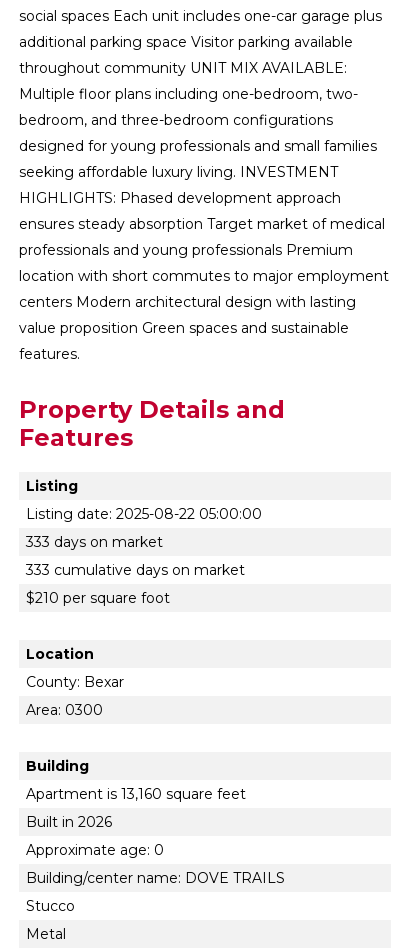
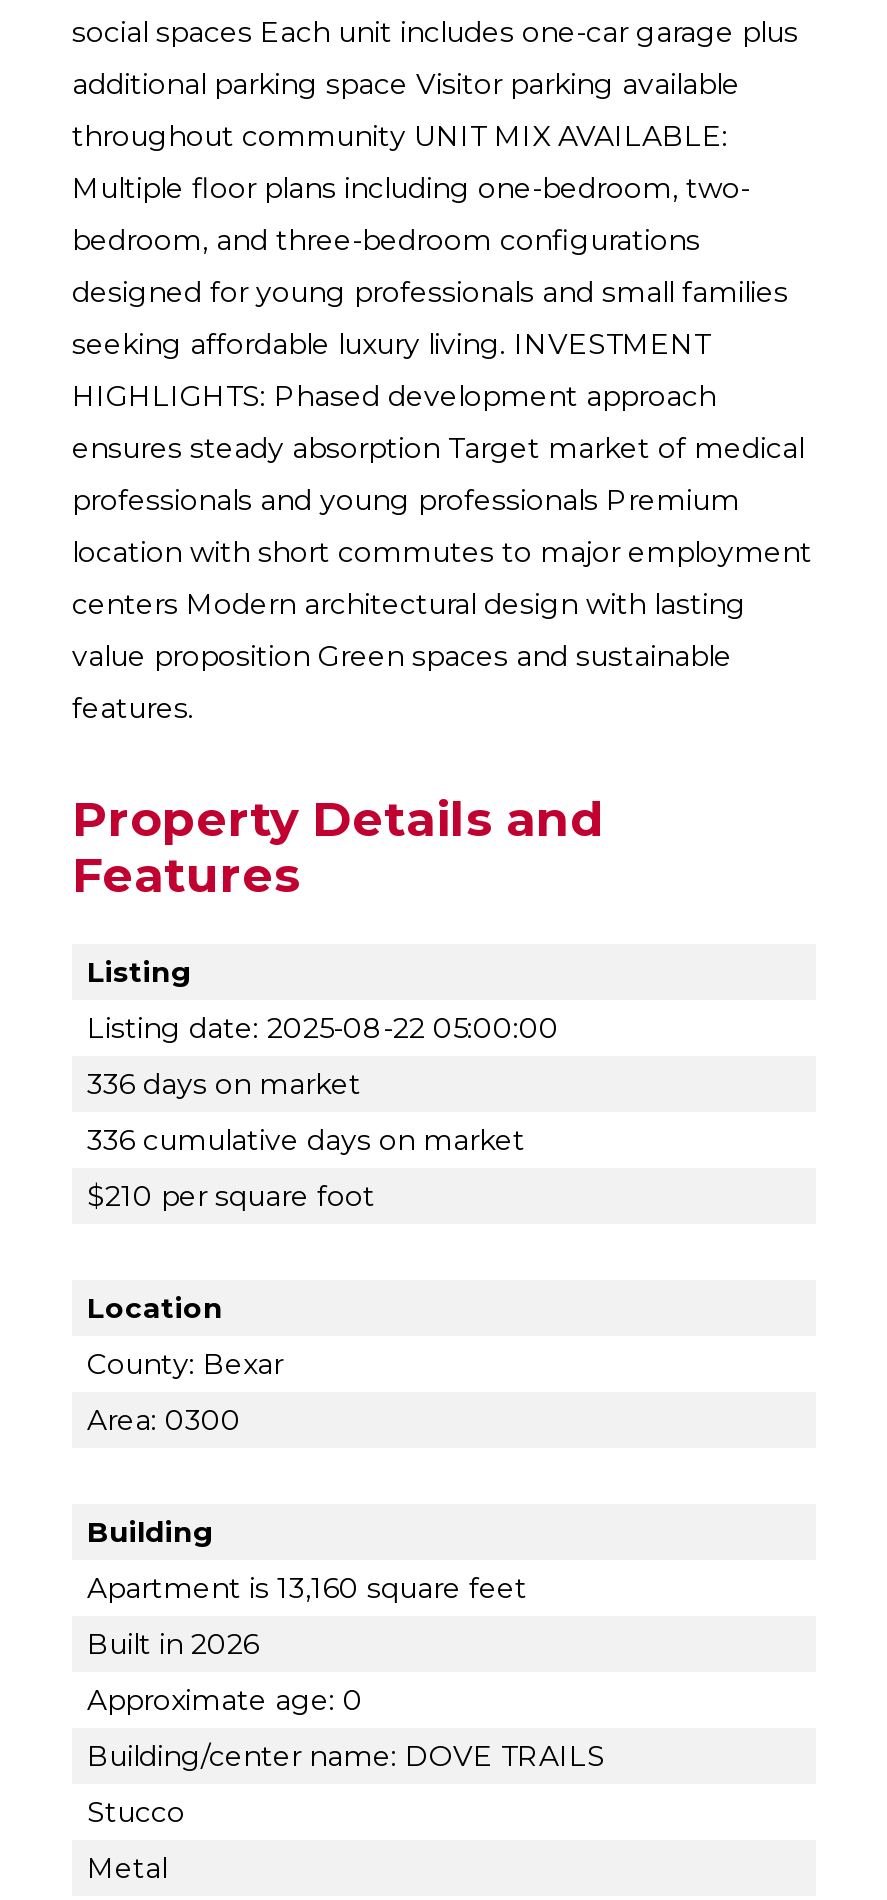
- 333 days on market
+ 336 days on market

- 333 cumulative days on market
+ 336 cumulative days on market
